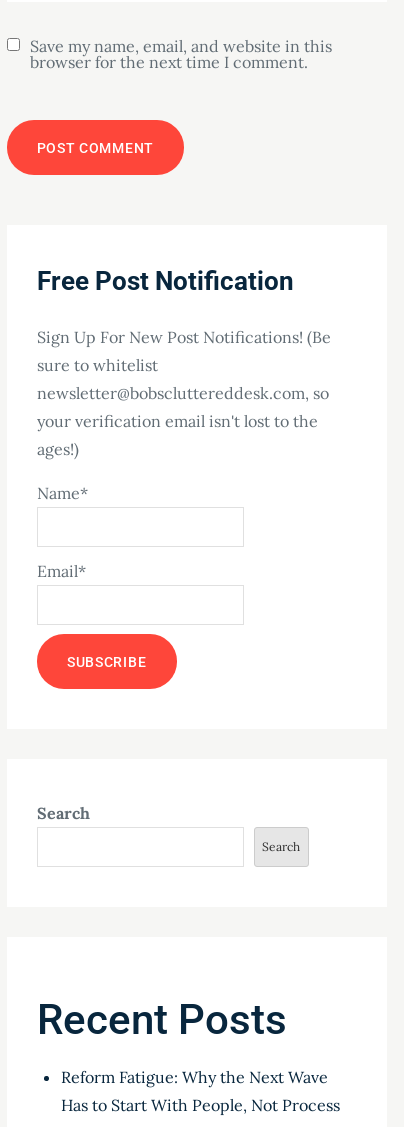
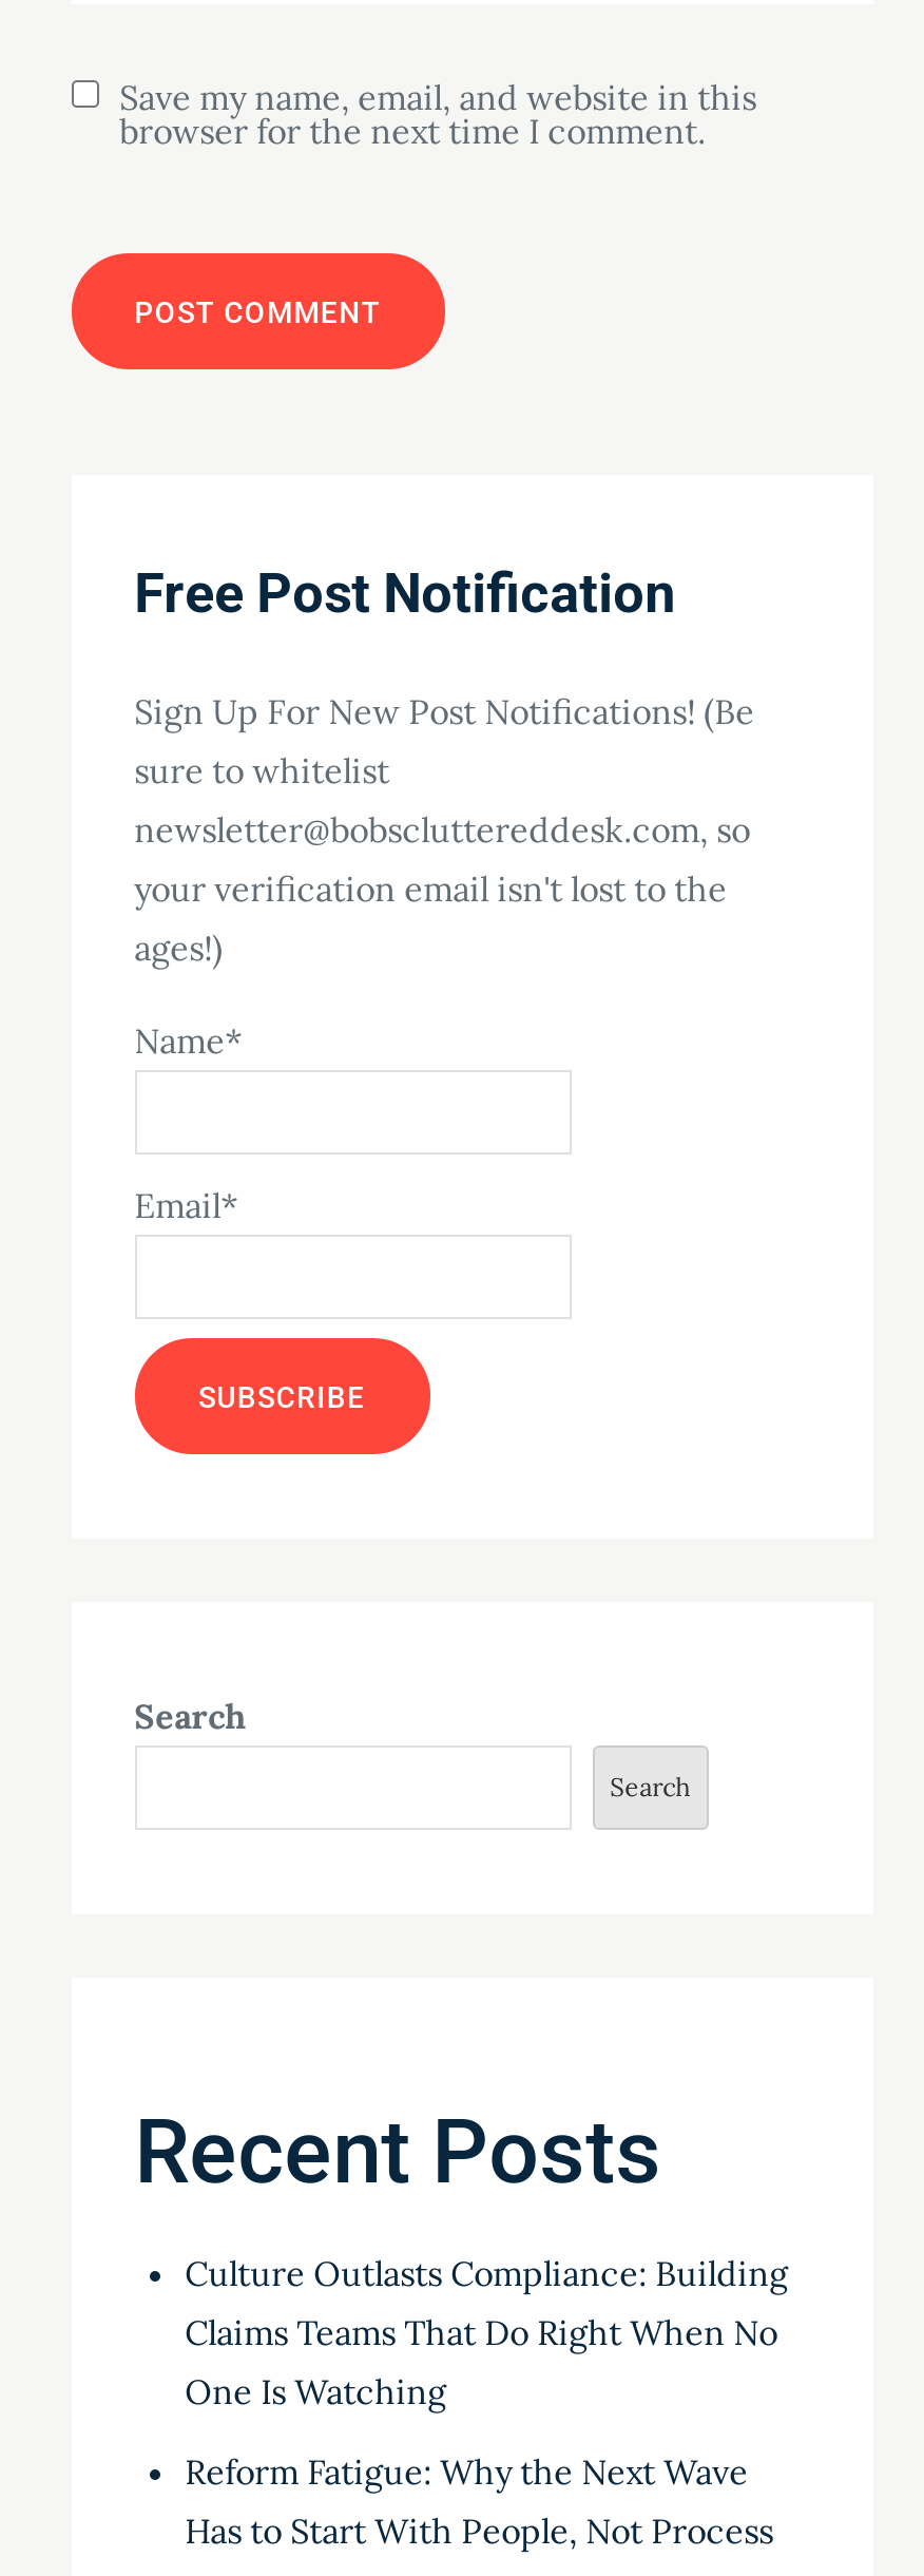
+ Culture Outlasts Compliance: Building
+ Claims Teams That Do Right When No
+ One Is Watching
